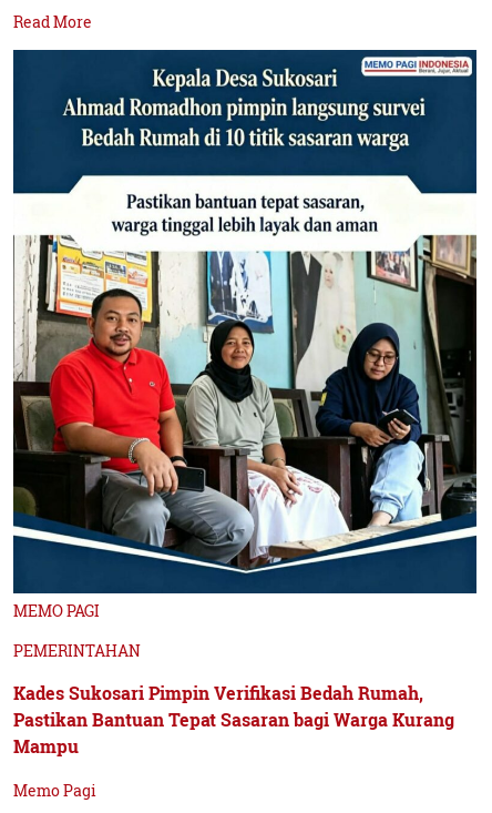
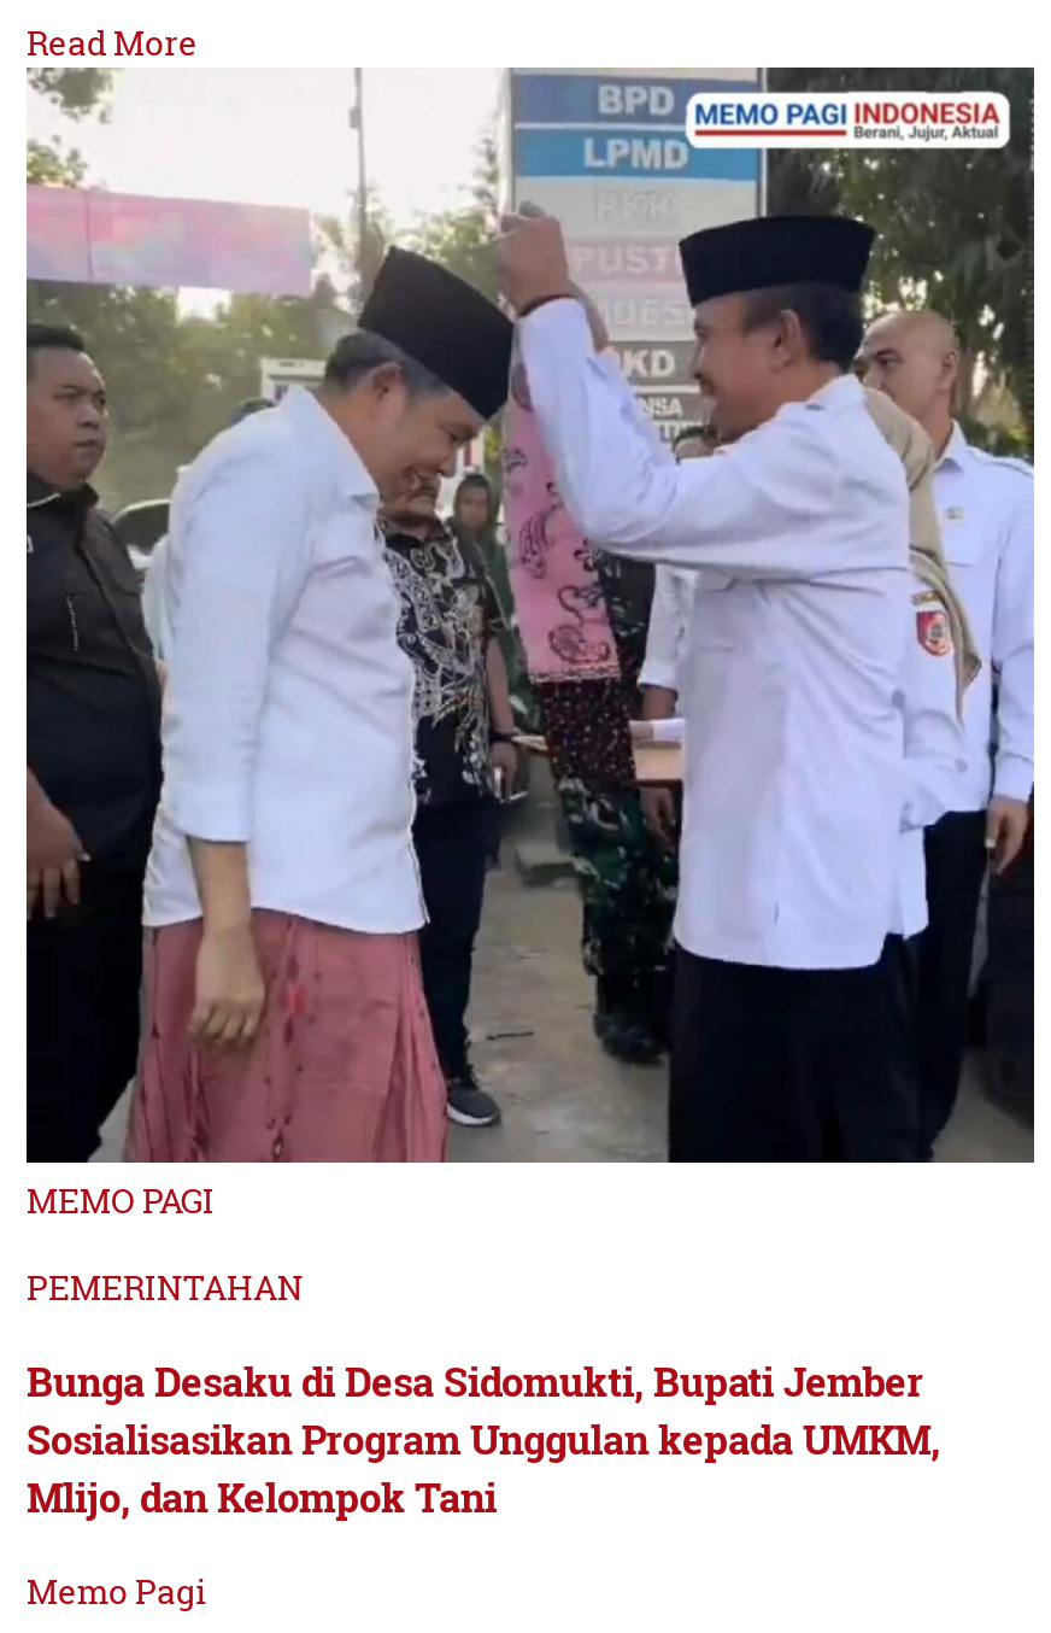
- [image]
+ [image]

- Kades Sukosari Pimpin Verifikasi Bedah Rumah,
- Pastikan Bantuan Tepat Sasaran bagi Warga Kurang
- Mampu
+ Bunga Desaku di Desa Sidomukti, Bupati Jember
+ Sosialisasikan Program Unggulan kepada UMKM,
+ Mlijo, dan Kelompok Tani
